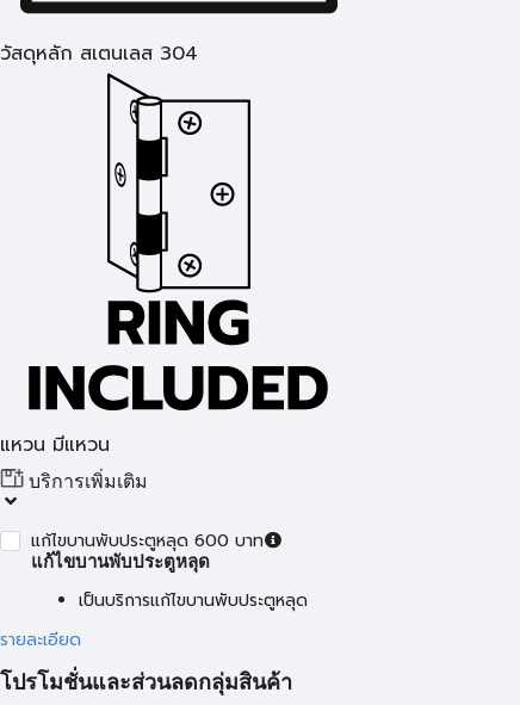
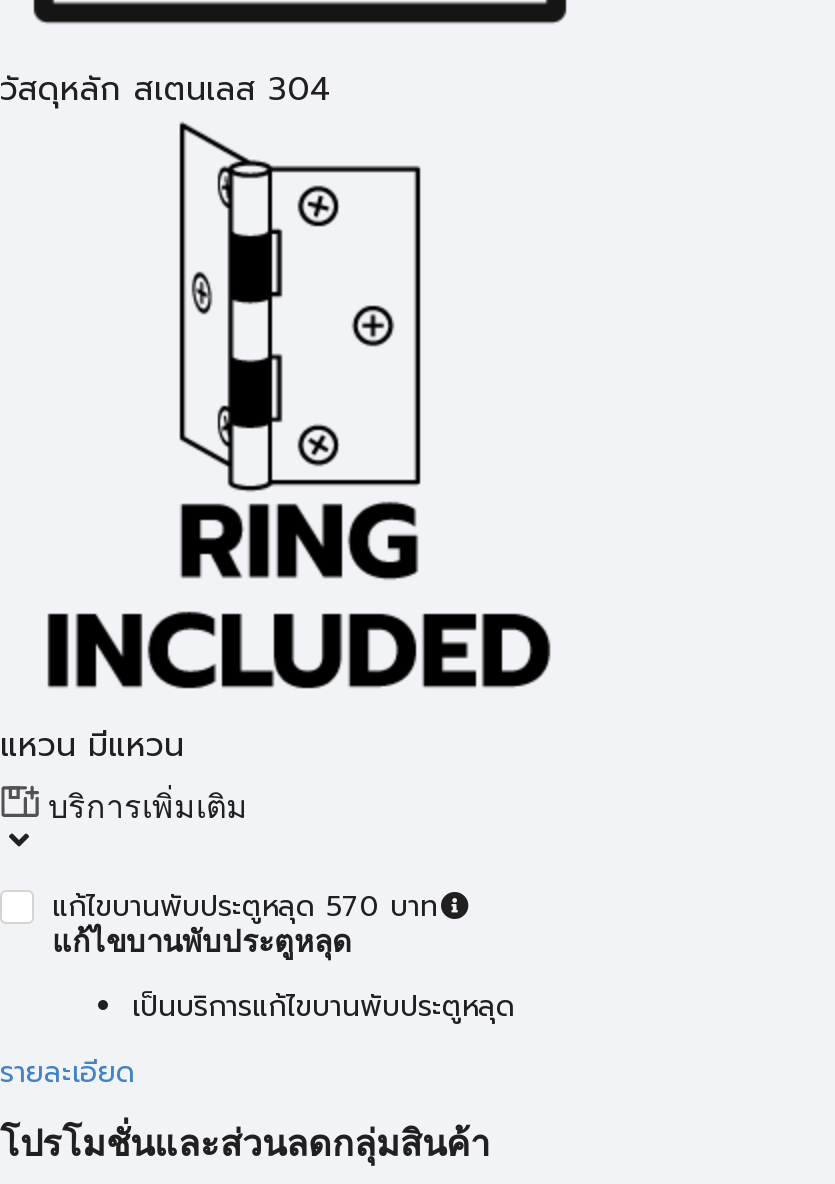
- แก้ไขบานพับประตูหลุด 600 บาท
+ แก้ไขบานพับประตูหลุด 570 บาท
